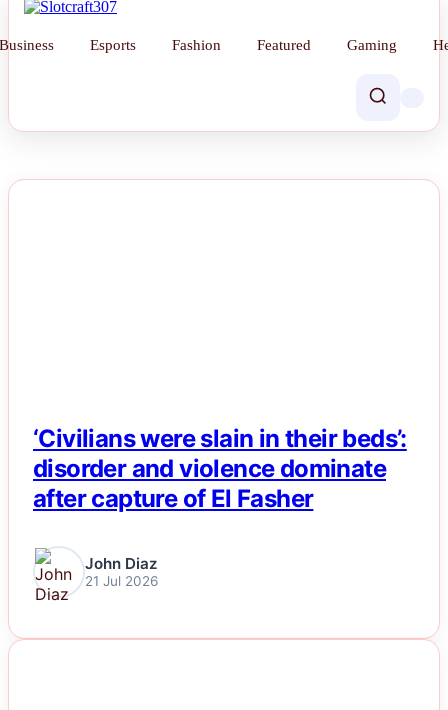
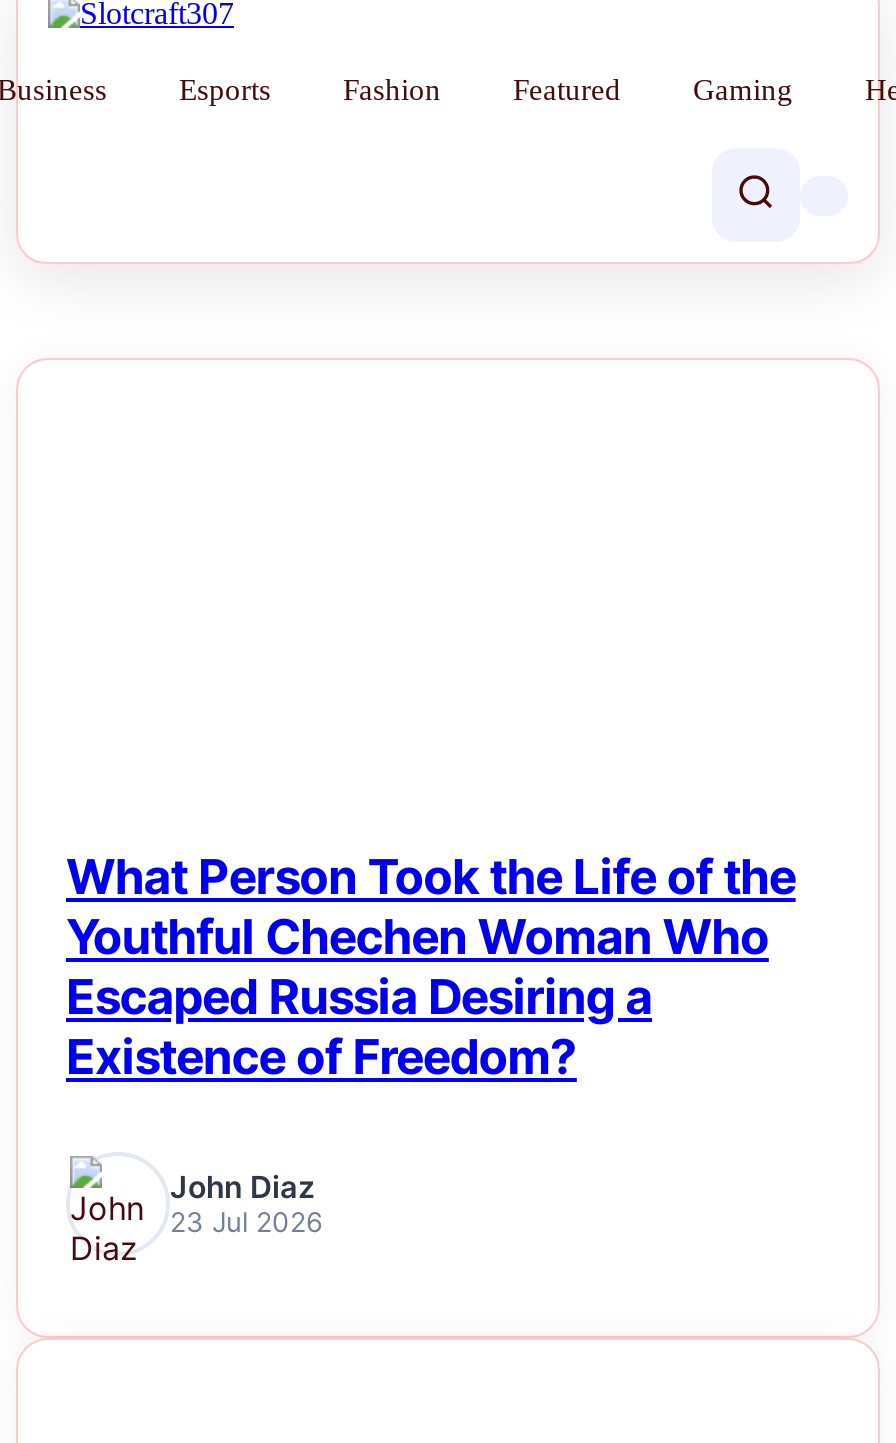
- ‘Civilians were slain in their beds’:
- disorder and violence dominate
- after capture of El Fasher
+ What Person Took the Life of the
+ Youthful Chechen Woman Who
+ Escaped Russia Desiring a
+ Existence of Freedom?

- 21 Jul 2026
+ 23 Jul 2026
